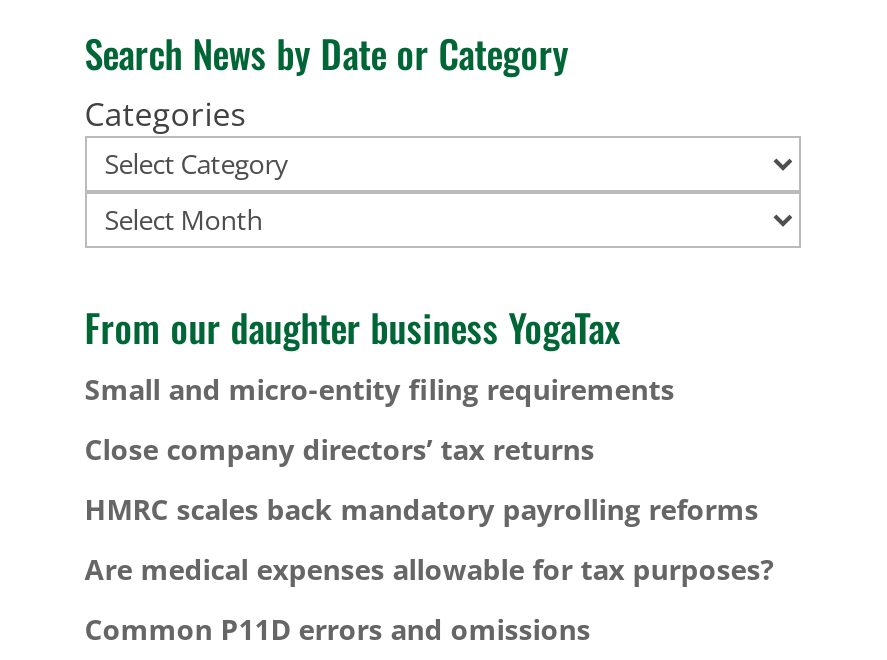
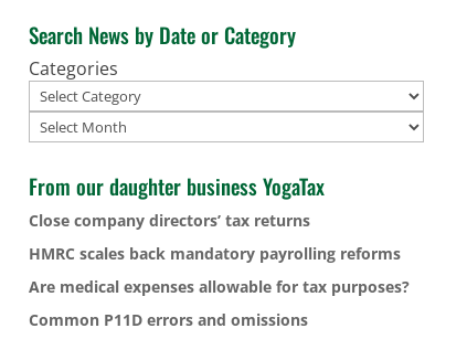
- Small and micro-entity filing requirements
